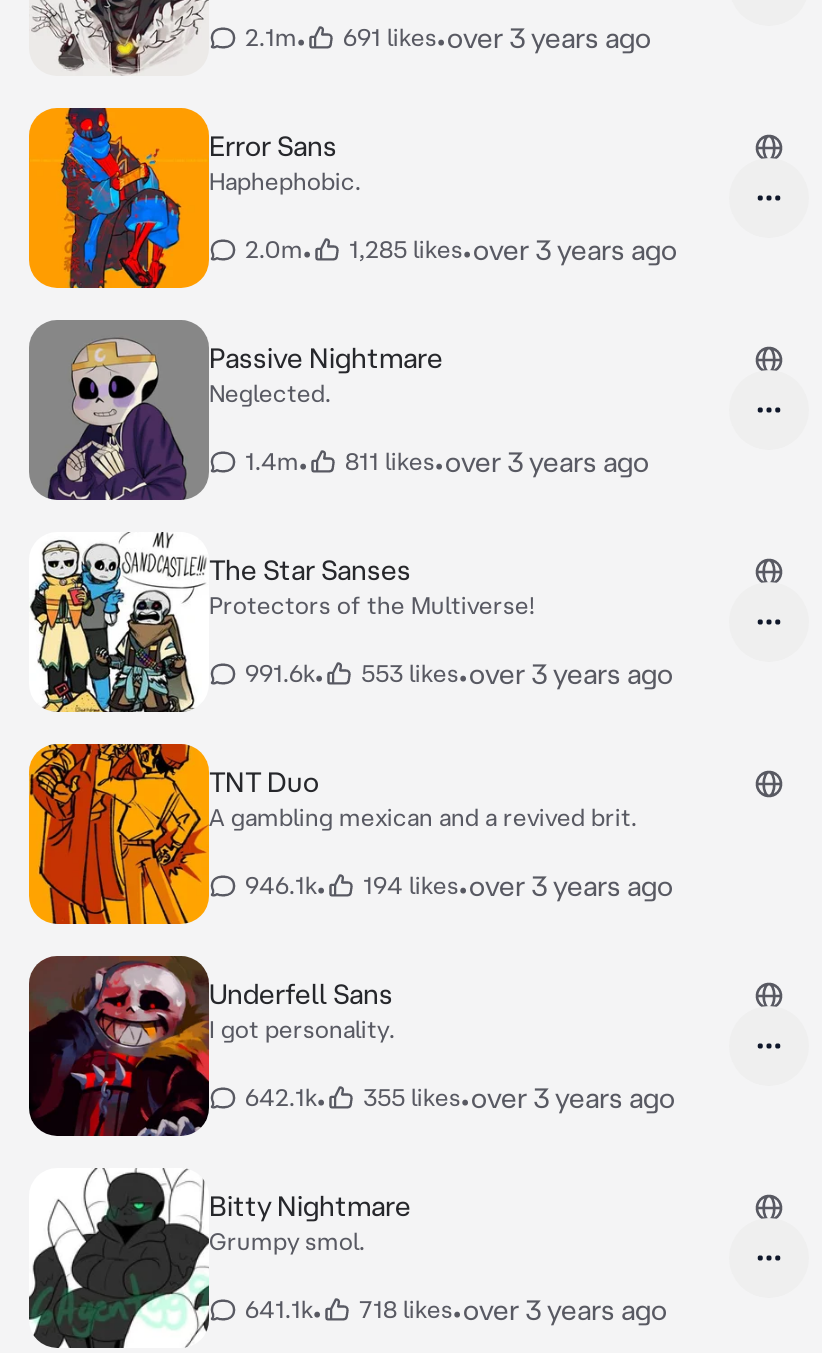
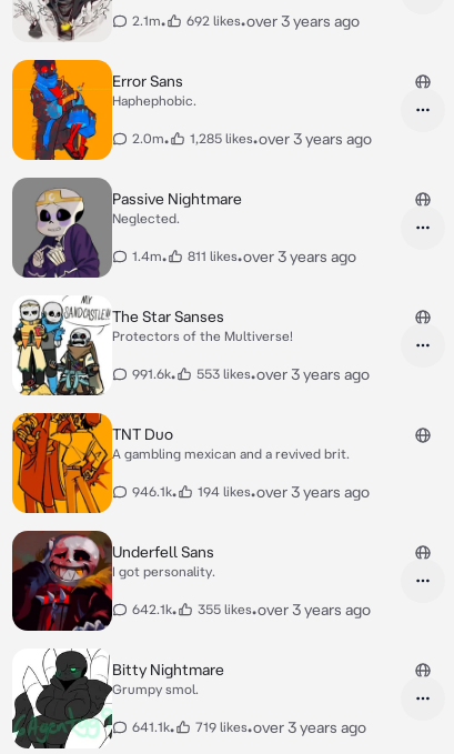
- 691 likes•over 3 years ago
+ 692 likes•over 3 years ago

- 718 likes•over 3 years ago
+ 719 likes•over 3 years ago
